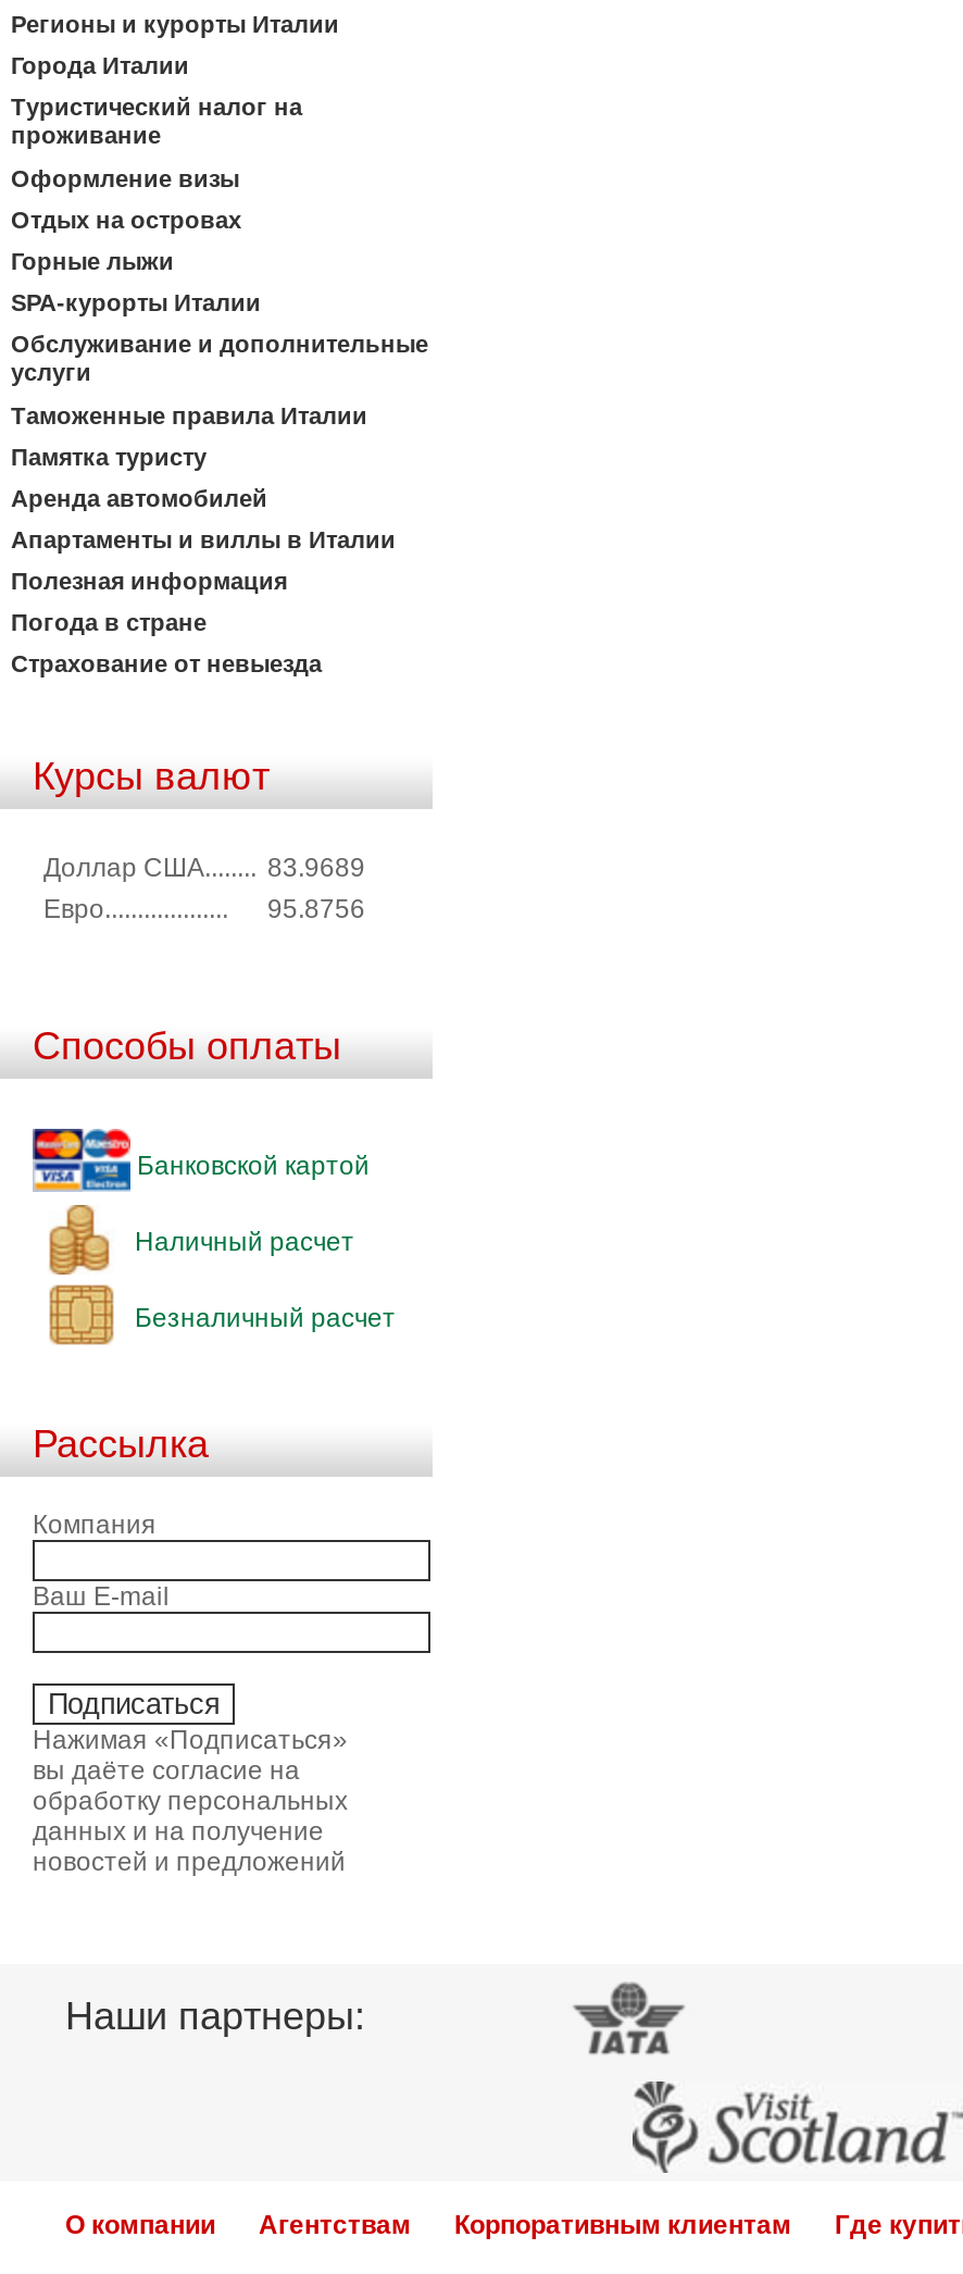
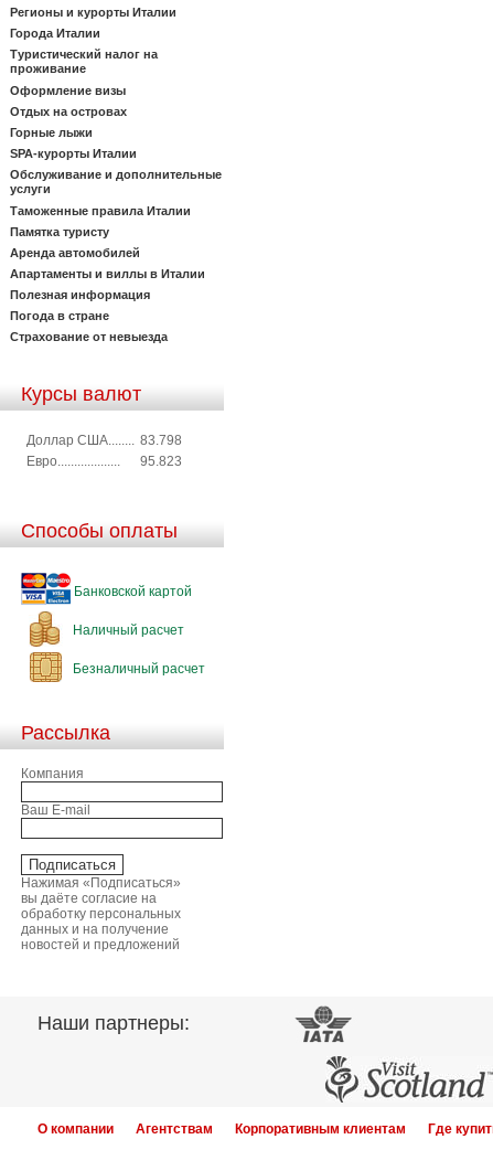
- Доллар США........ 83.9689
+ Доллар США........ 83.798

- Евро................... 95.8756
+ Евро................... 95.823
